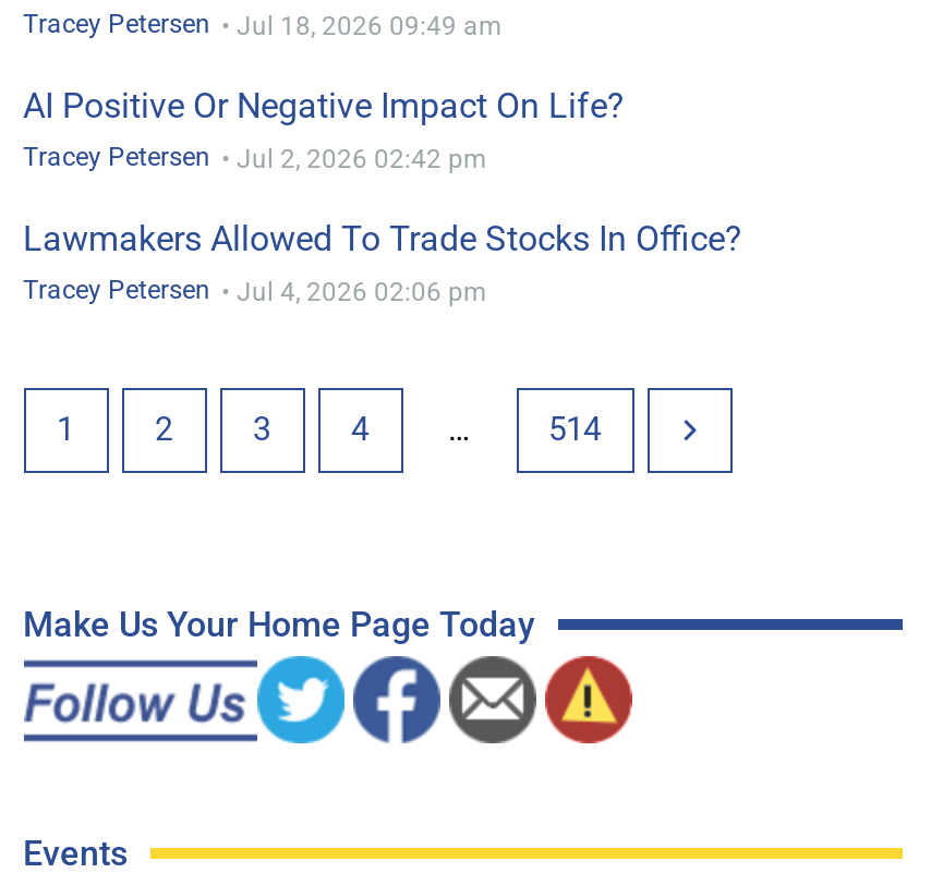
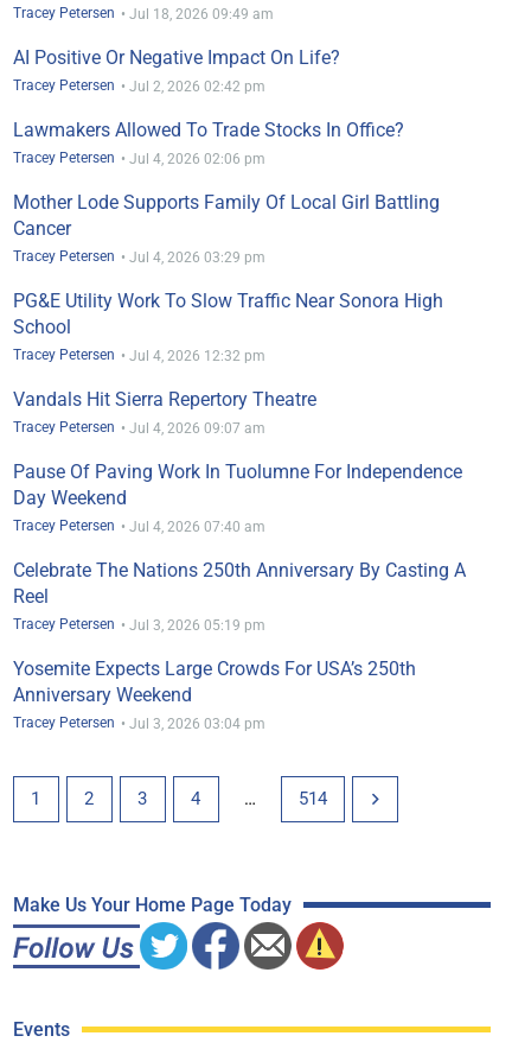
+ Mother Lode Supports Family Of Local Girl Battling
+ Cancer
+ Tracey Petersen • Jul 4, 2026 03:29 pm
+ PG&E Utility Work To Slow Traffic Near Sonora High
+ School
+ Tracey Petersen • Jul 4, 2026 12:32 pm
+ Vandals Hit Sierra Repertory Theatre
+ Tracey Petersen • Jul 4, 2026 09:07 am
+ Pause Of Paving Work In Tuolumne For Independence
+ Day Weekend
+ Tracey Petersen • Jul 4, 2026 07:40 am
+ Celebrate The Nations 250th Anniversary By Casting A
+ Reel
+ Tracey Petersen • Jul 3, 2026 05:19 pm
+ Yosemite Expects Large Crowds For USA’s 250th
+ Anniversary Weekend
+ Tracey Petersen • Jul 3, 2026 03:04 pm
